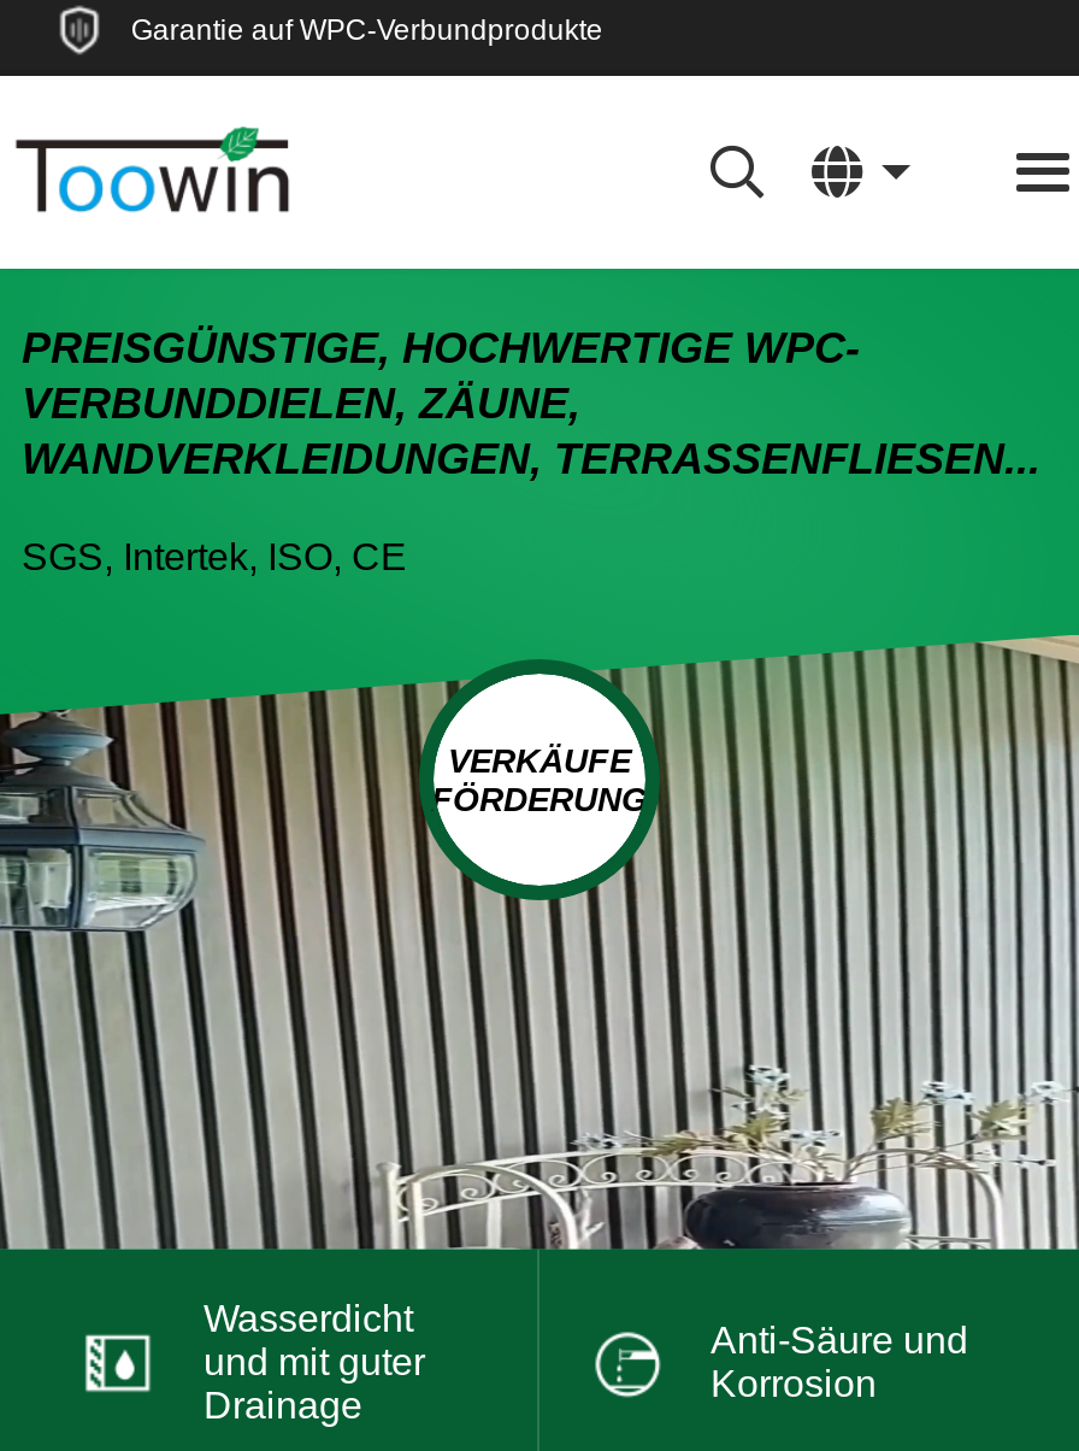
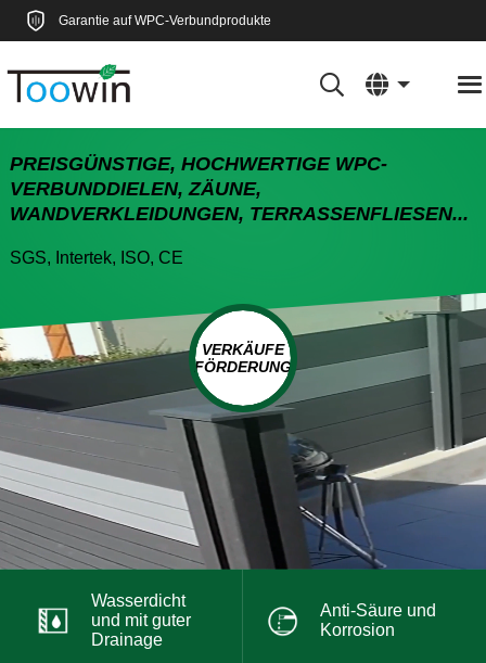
- [image]
+ [image]
